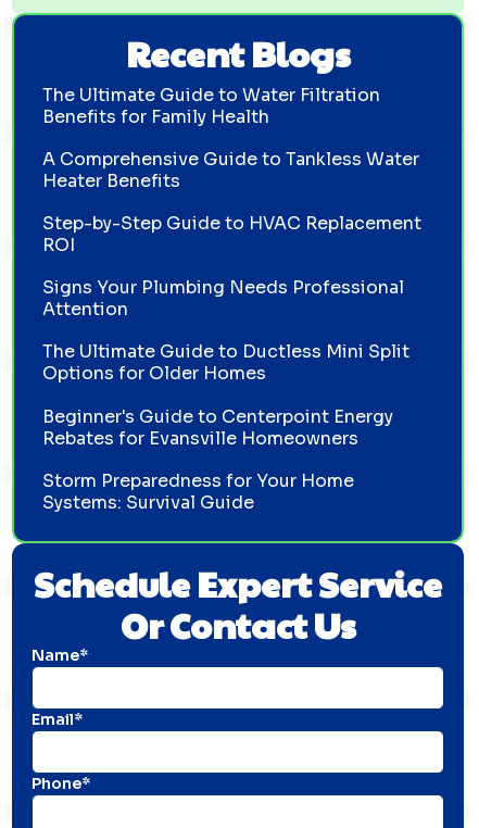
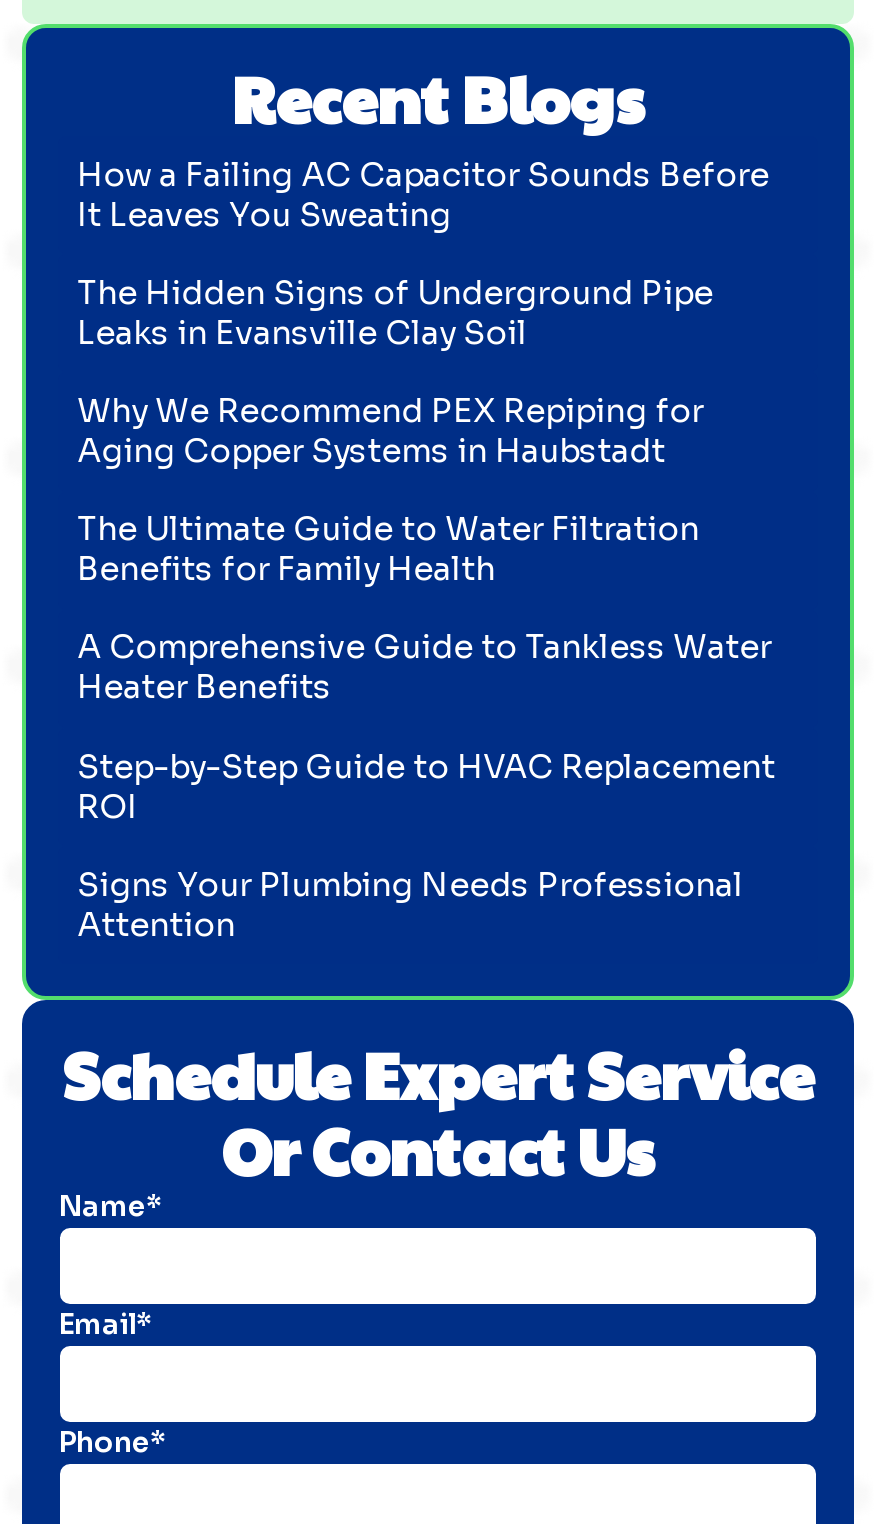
+ How a Failing AC Capacitor Sounds Before
+ It Leaves You Sweating
+ The Hidden Signs of Underground Pipe
+ Leaks in Evansville Clay Soil
+ Why We Recommend PEX Repiping for
+ Aging Copper Systems in Haubstadt

moved down: The Ultimate Guide to Water Filtration | Benefits for Family Health | A Comprehensive Guide to Tankless Water | Heater Benefits | Step-by-Step Guide to HVAC Replacement | ROI | Signs Your Plumbing Needs Professional | Attention

- The Ultimate Guide to Ductless Mini Split
- Options for Older Homes
- Beginner's Guide to Centerpoint Energy
- Rebates for Evansville Homeowners
- Storm Preparedness for Your Home
- Systems: Survival Guide
